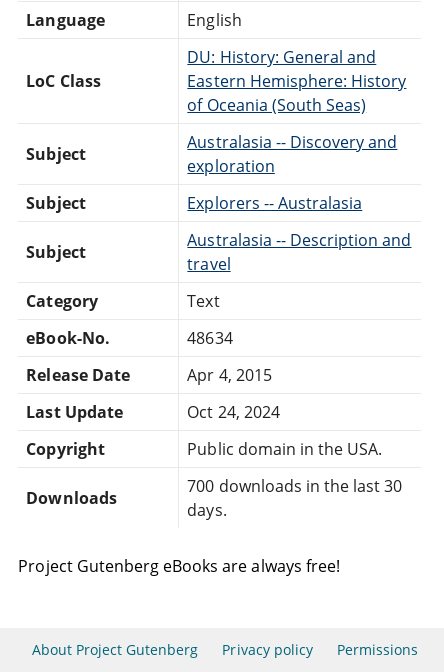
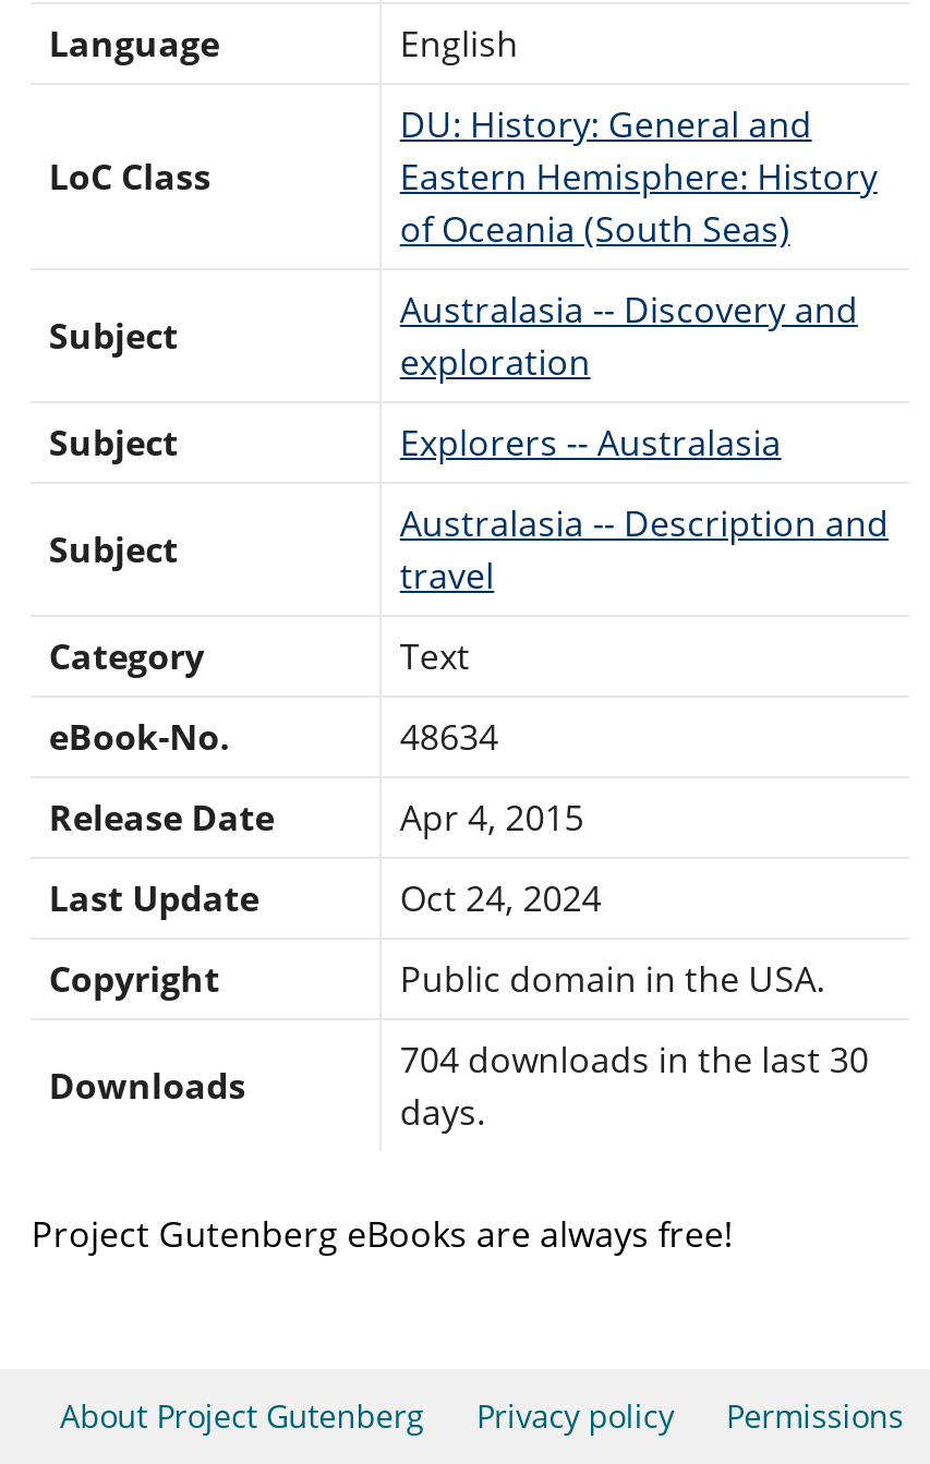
- 700 downloads in the last 30
+ 704 downloads in the last 30
